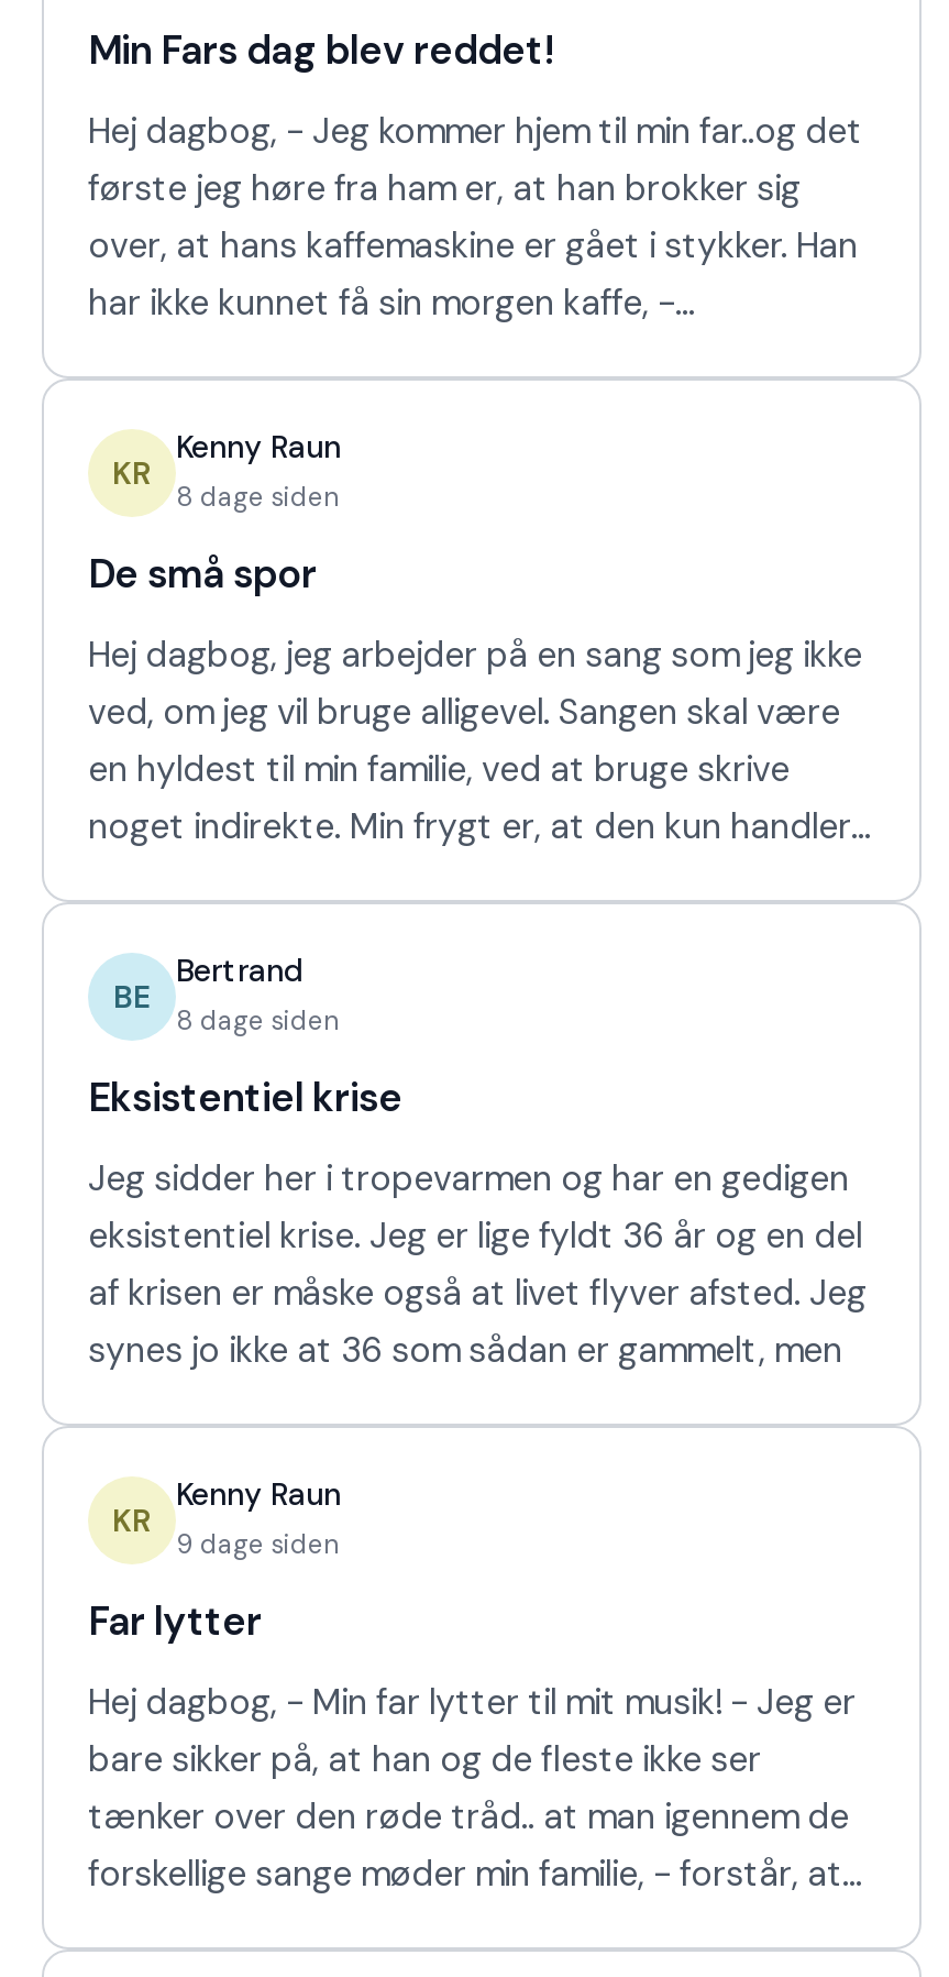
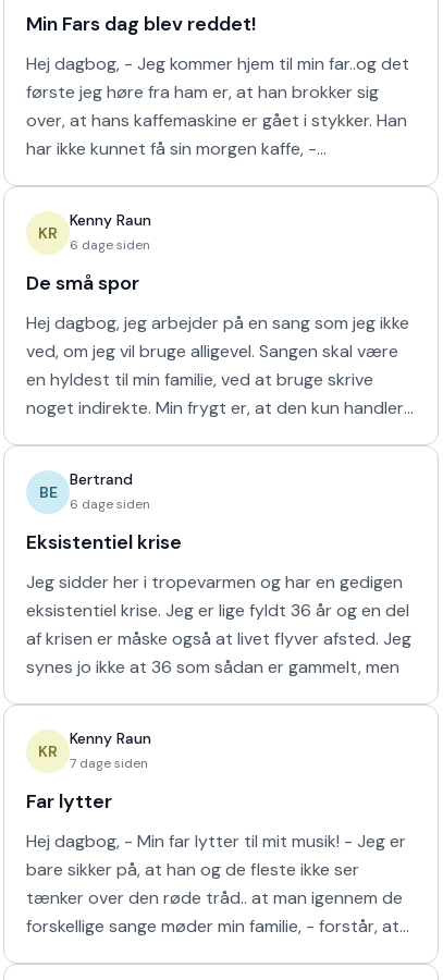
- 8 dage siden
+ 6 dage siden

- 8 dage siden
+ 6 dage siden

- 9 dage siden
+ 7 dage siden
